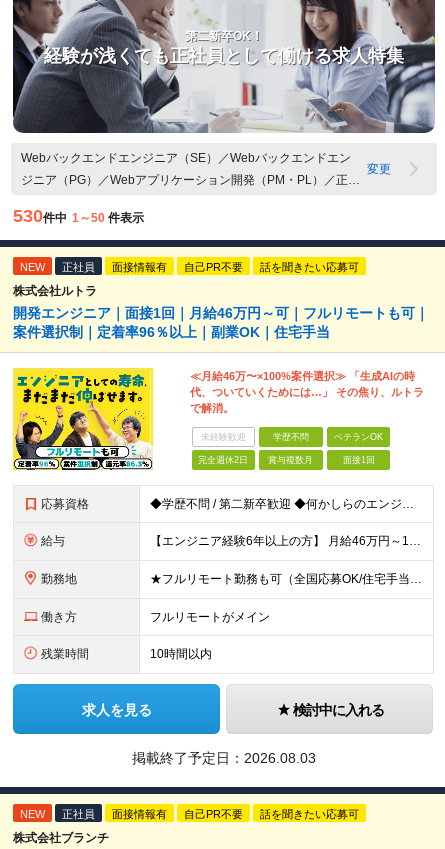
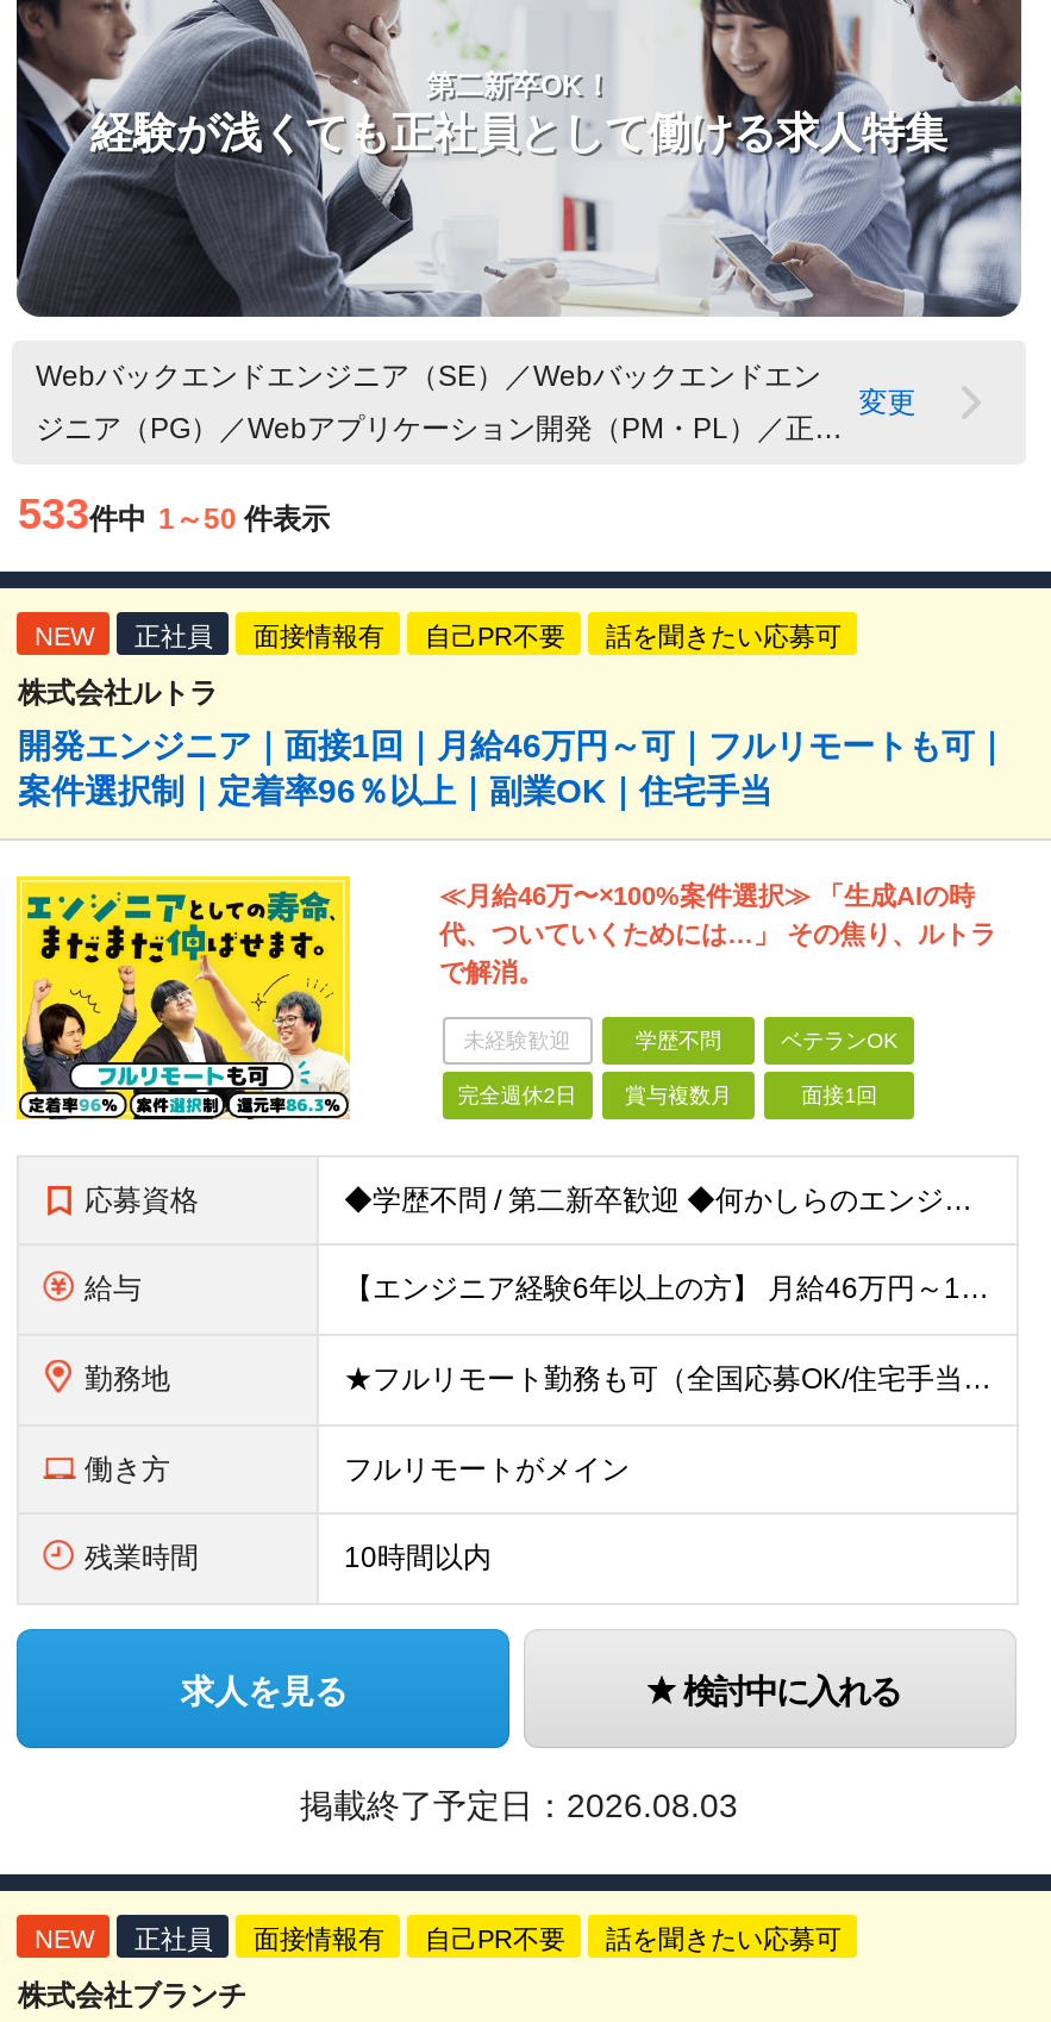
- 530件中 1～50件表示
+ 533件中 1～50件表示
